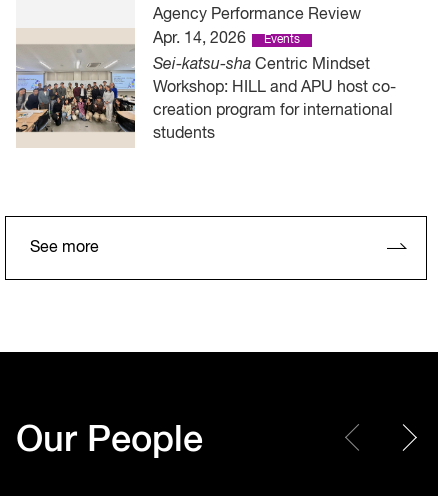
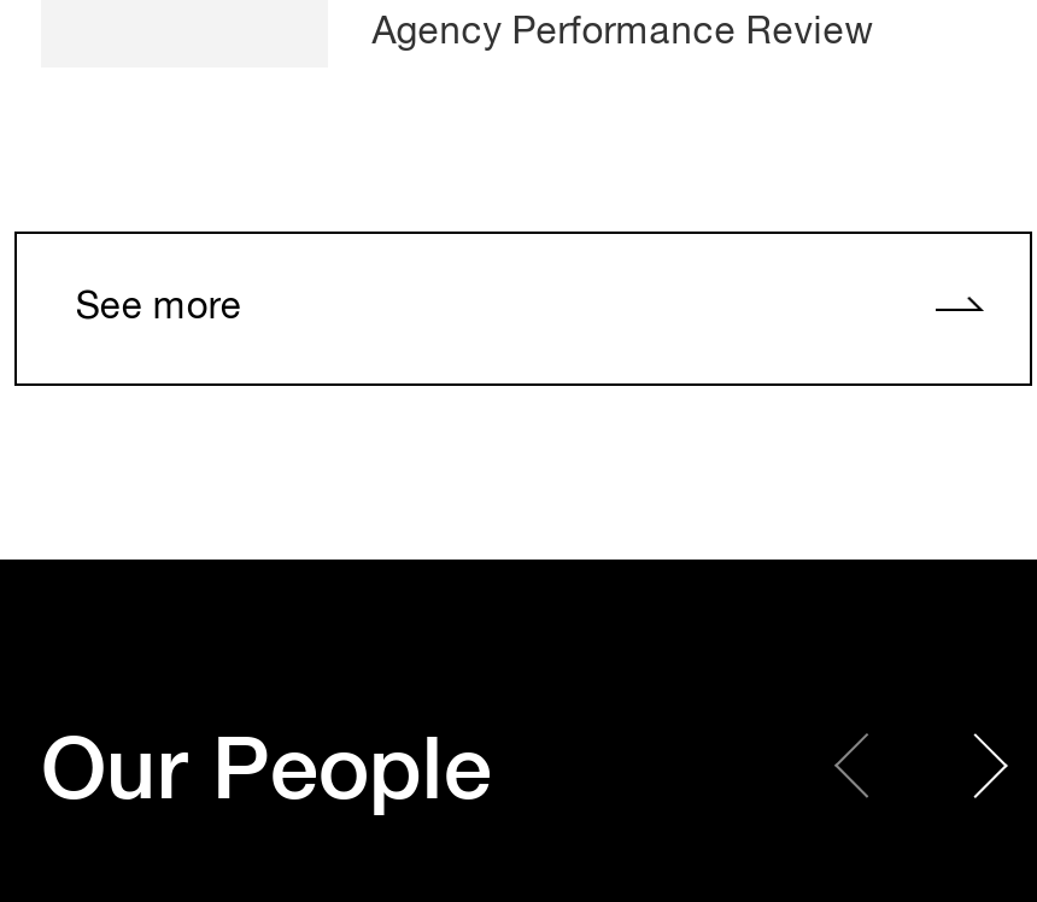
- [image]
- Apr. 14, 2026
- Events
- Sei-katsu-sha Centric Mindset
- Workshop: HILL and APU host co-
- creation program for international
- students
